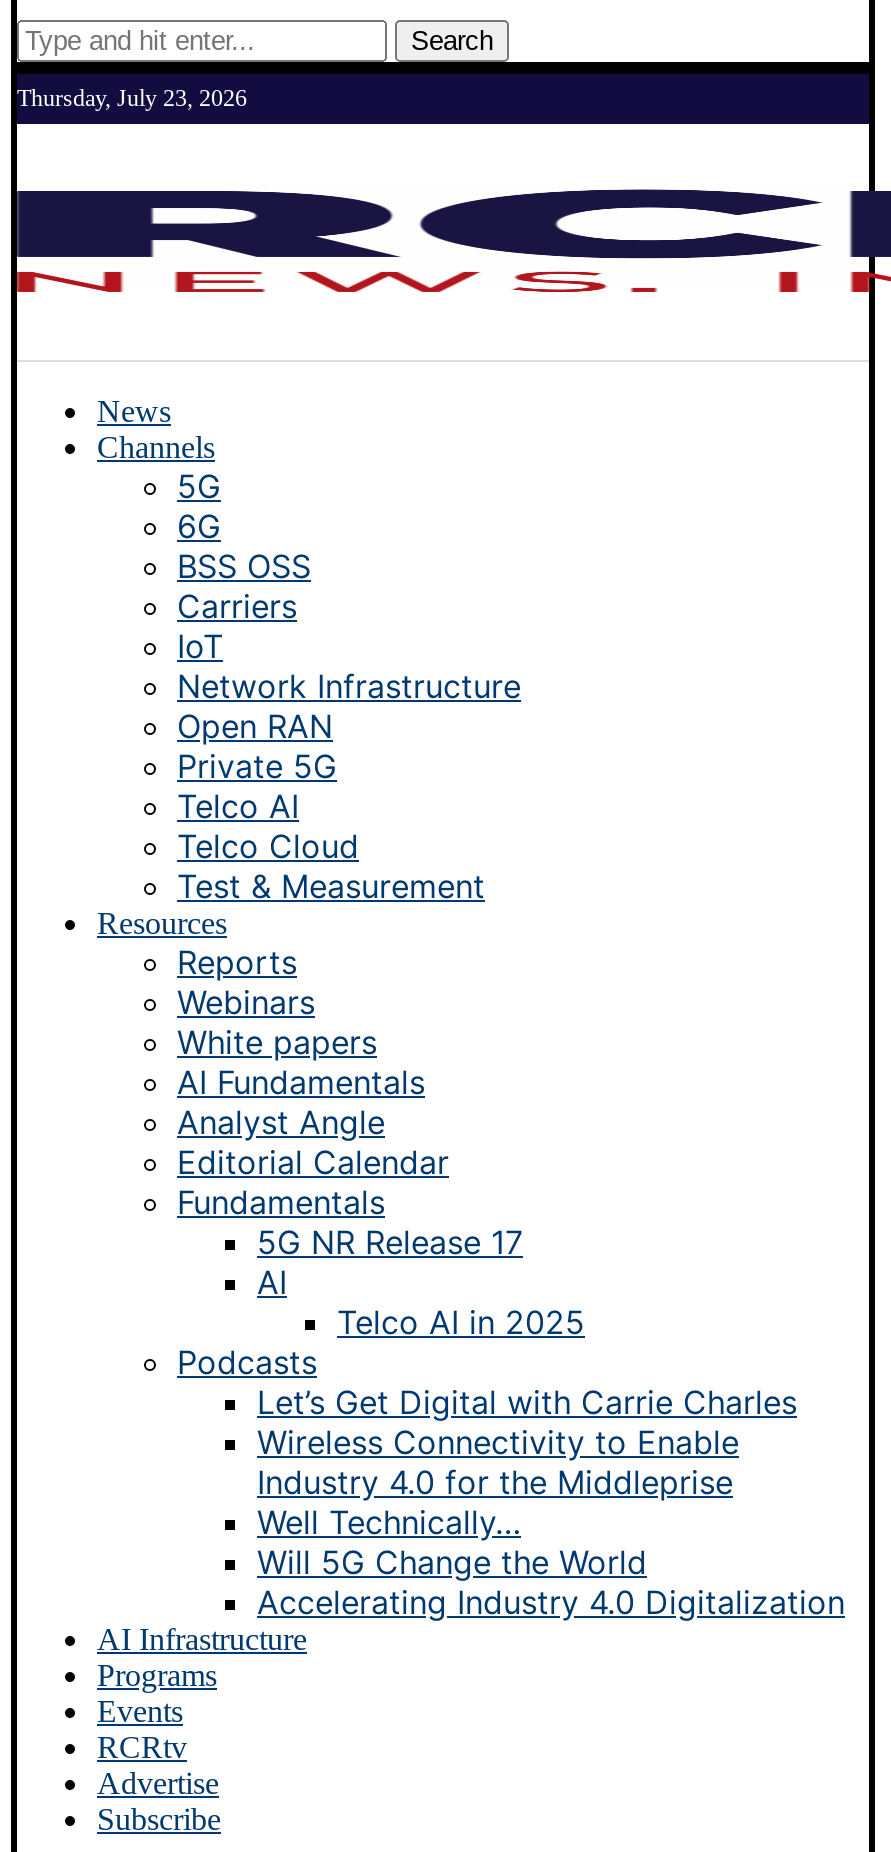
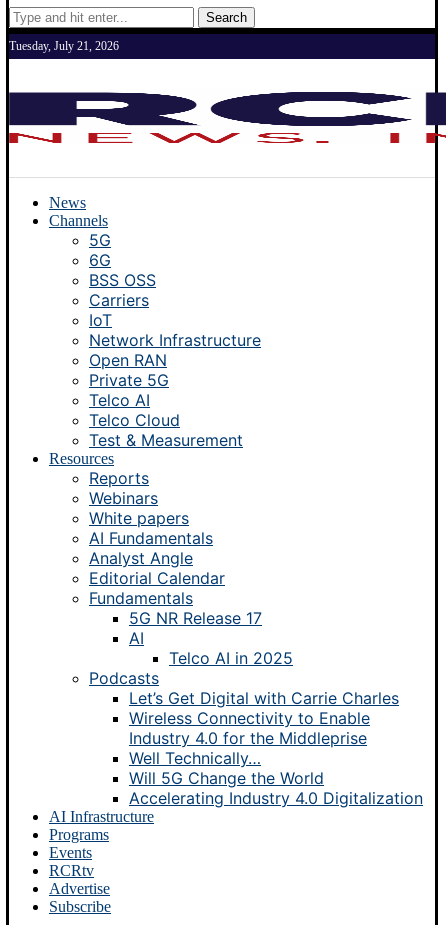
- Thursday, July 23, 2026
+ Tuesday, July 21, 2026
